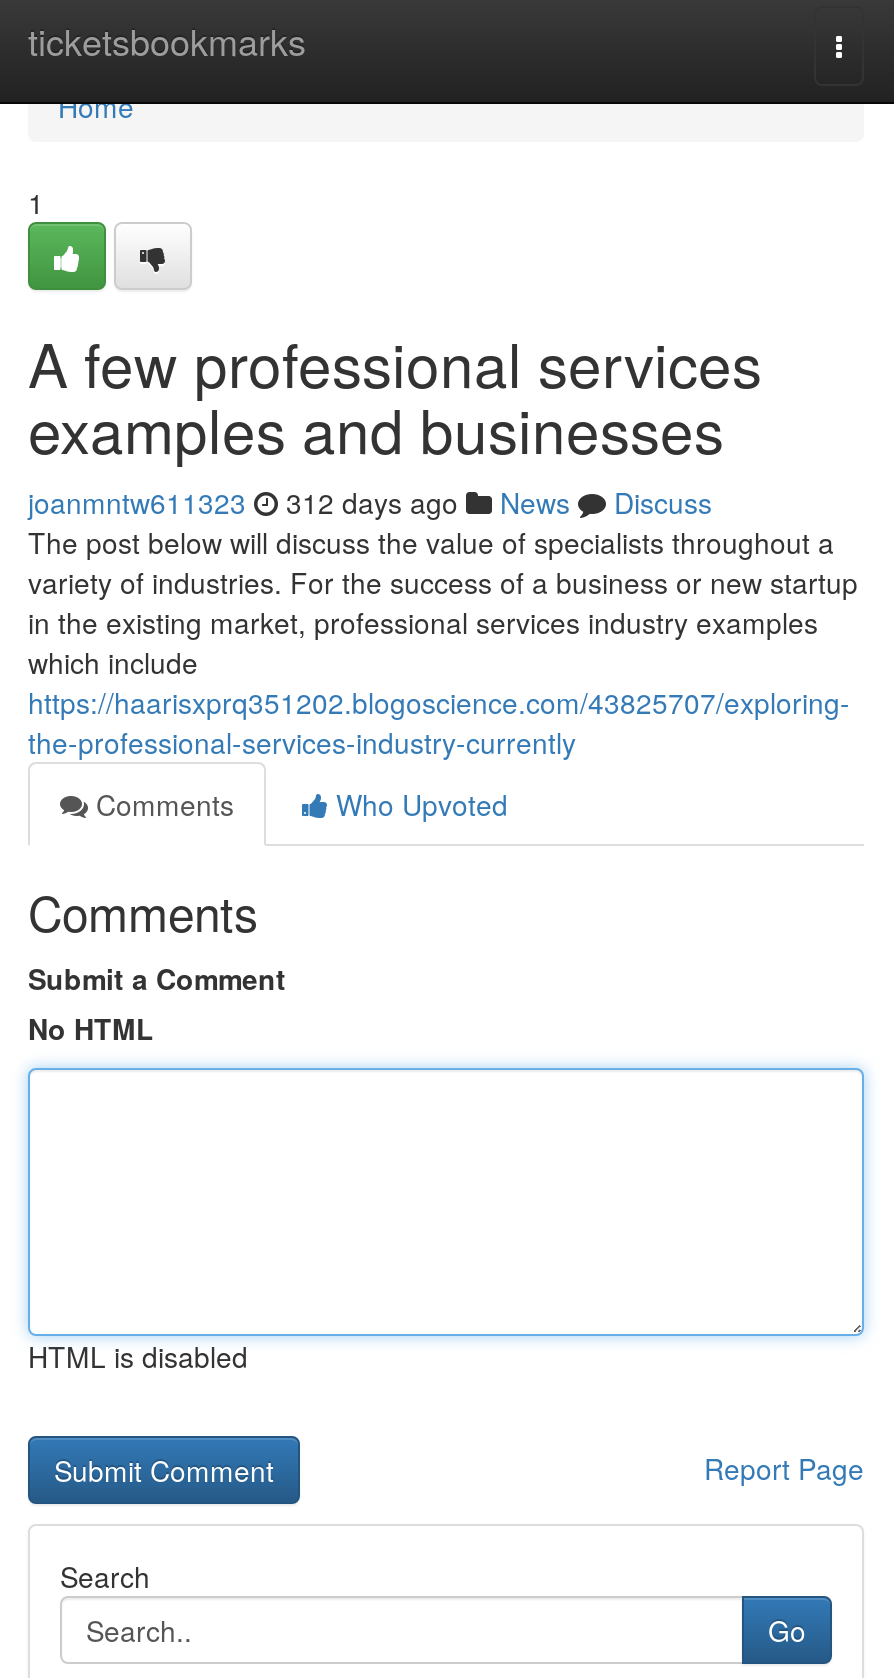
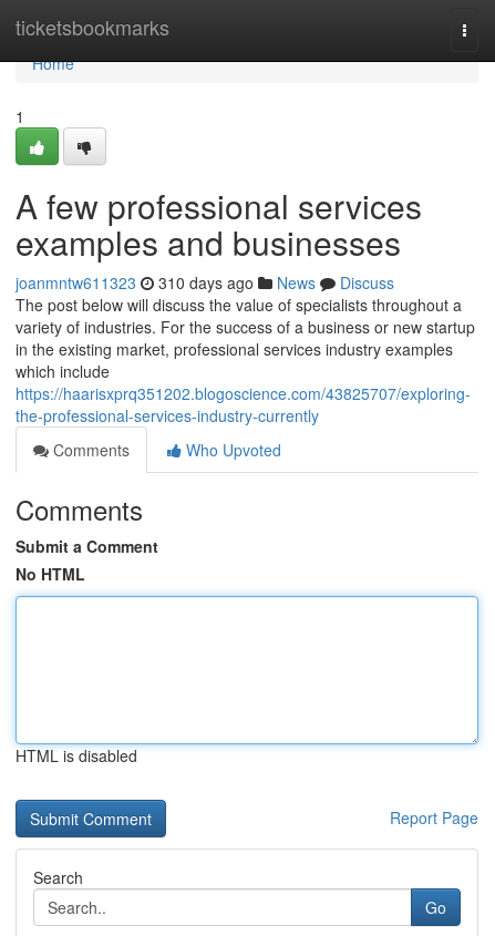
- joanmntw611323 312 days ago News Discuss
+ joanmntw611323 310 days ago News Discuss
